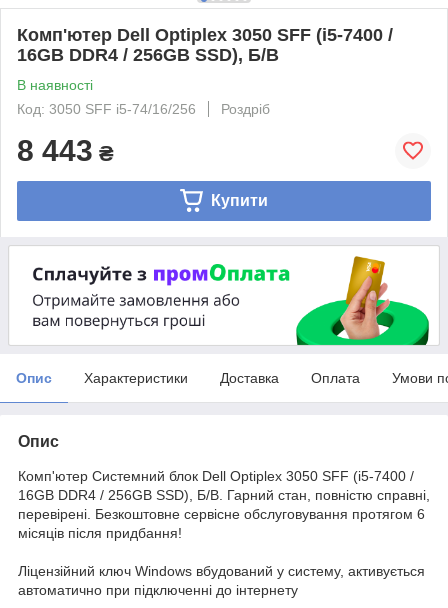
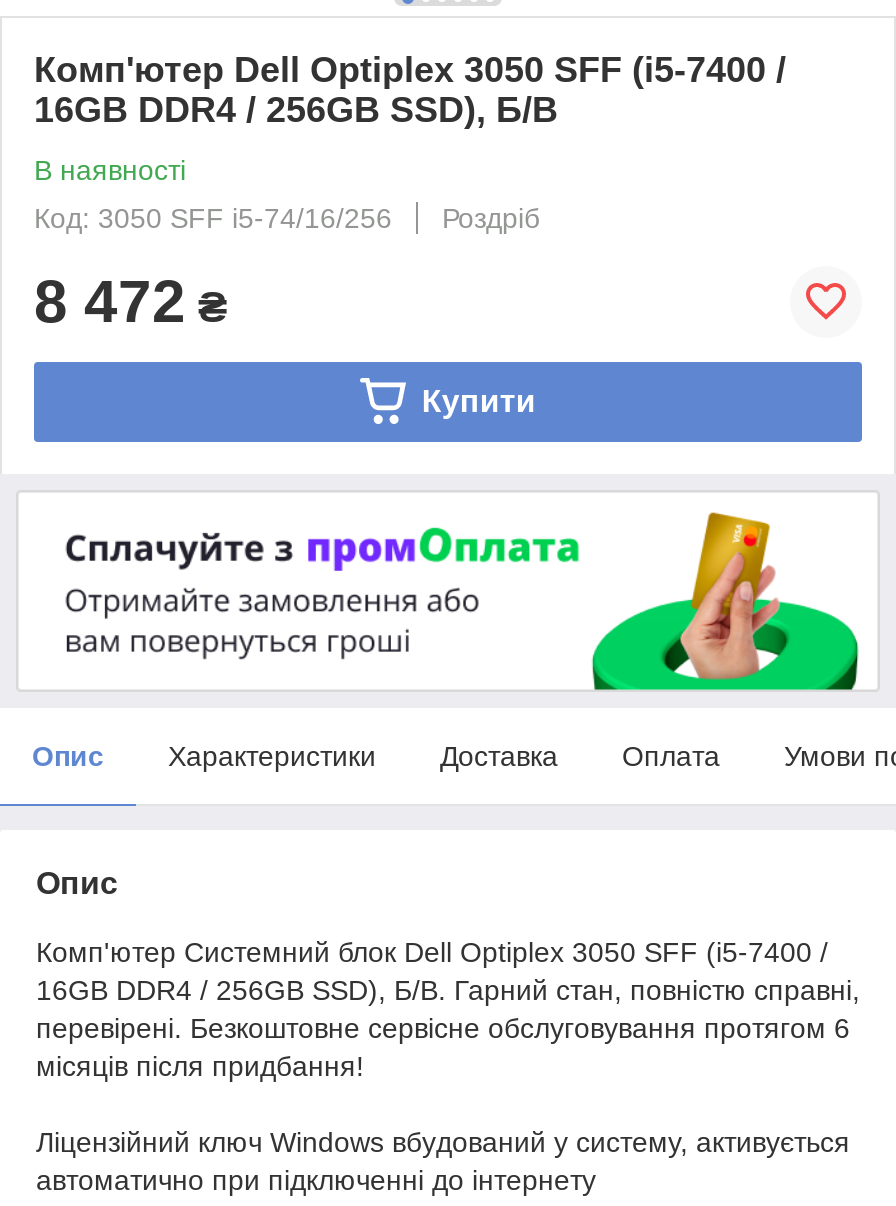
- 8 443 ₴
+ 8 472 ₴
